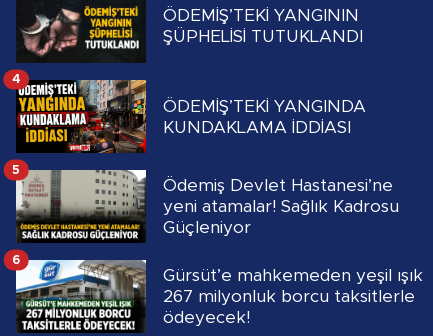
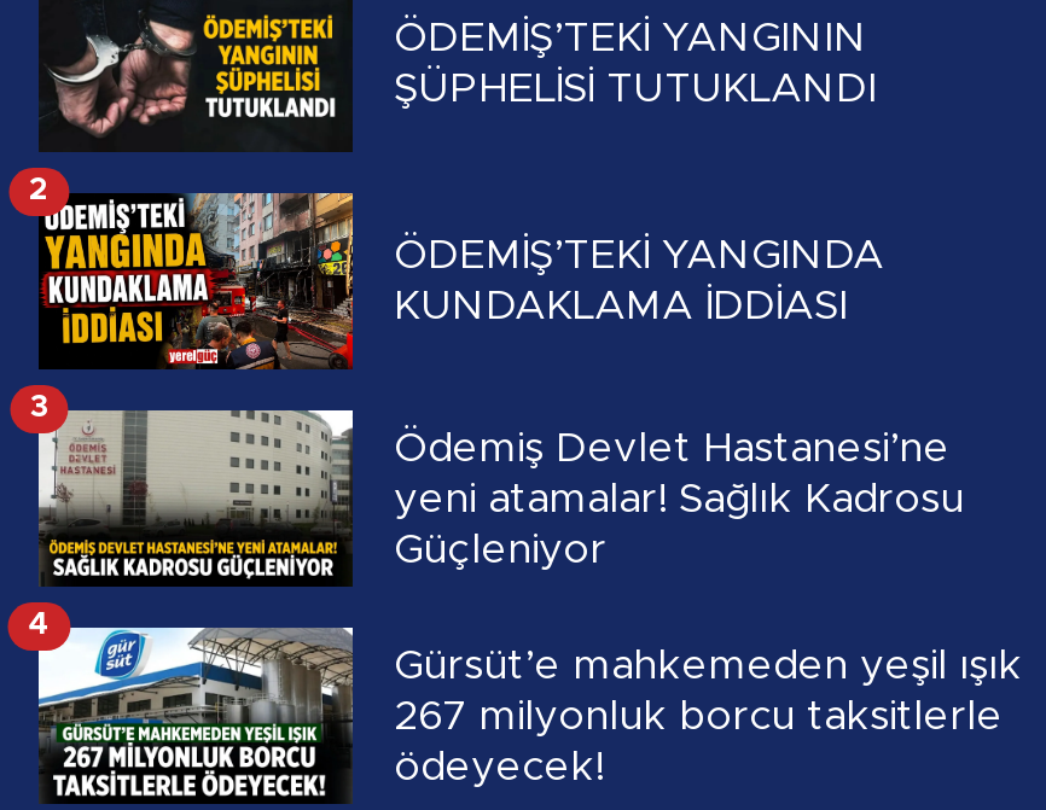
- 4
+ 2

- 5
+ 3

- 6
+ 4
